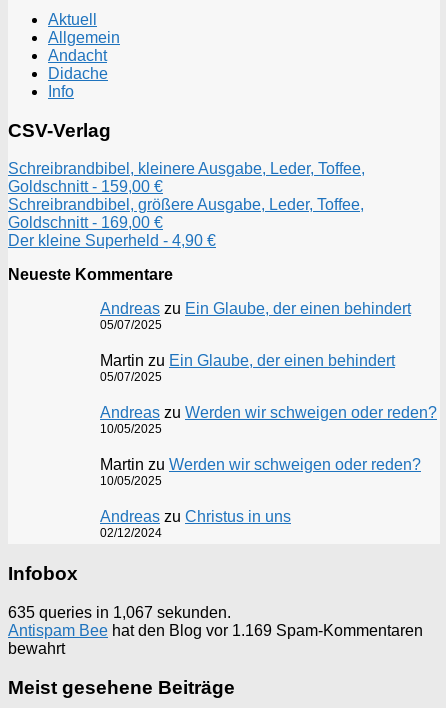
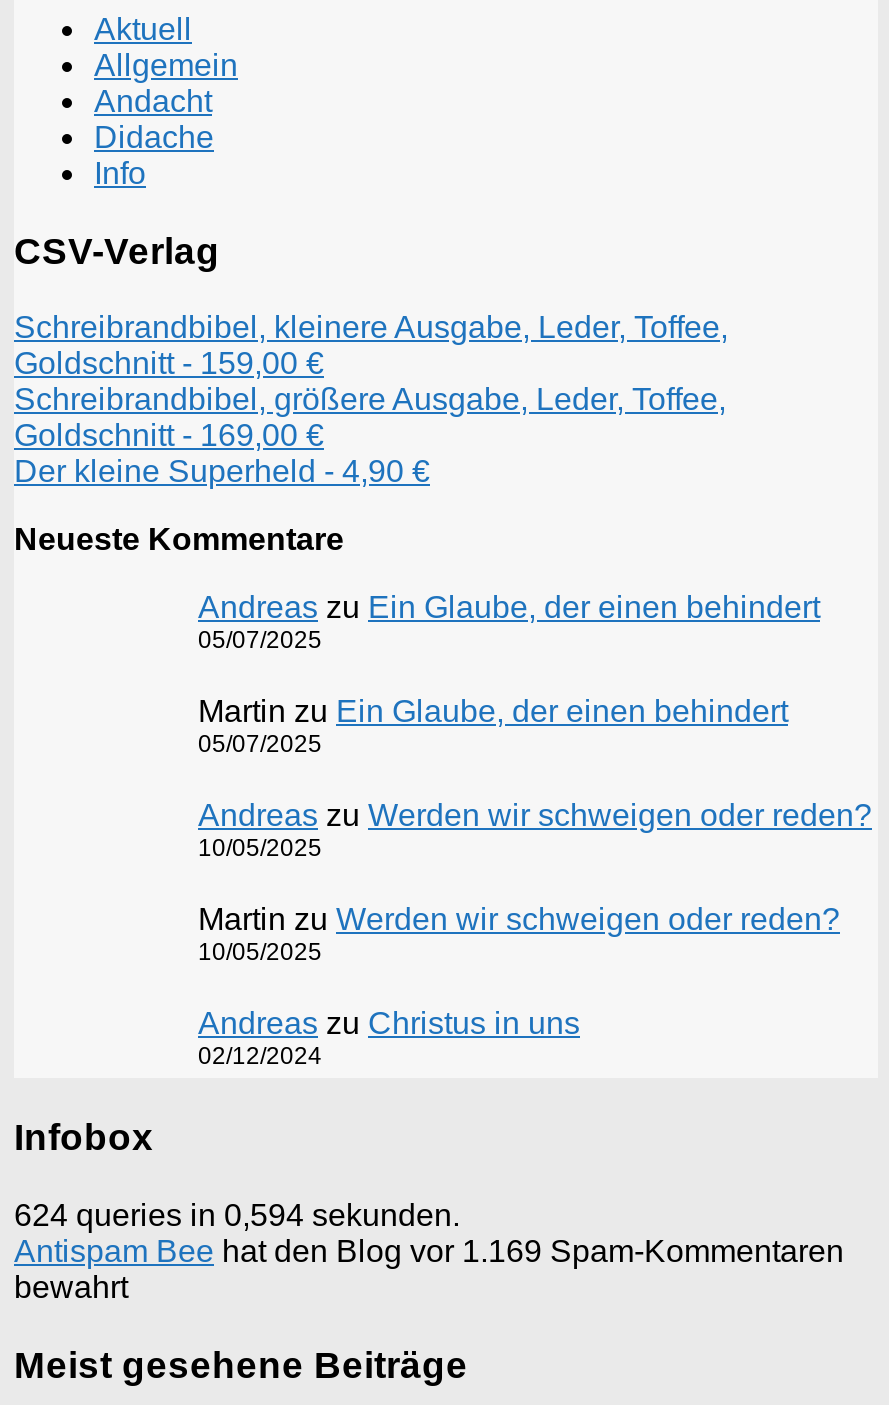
- 635 queries in 1,067 sekunden.
+ 624 queries in 0,594 sekunden.
